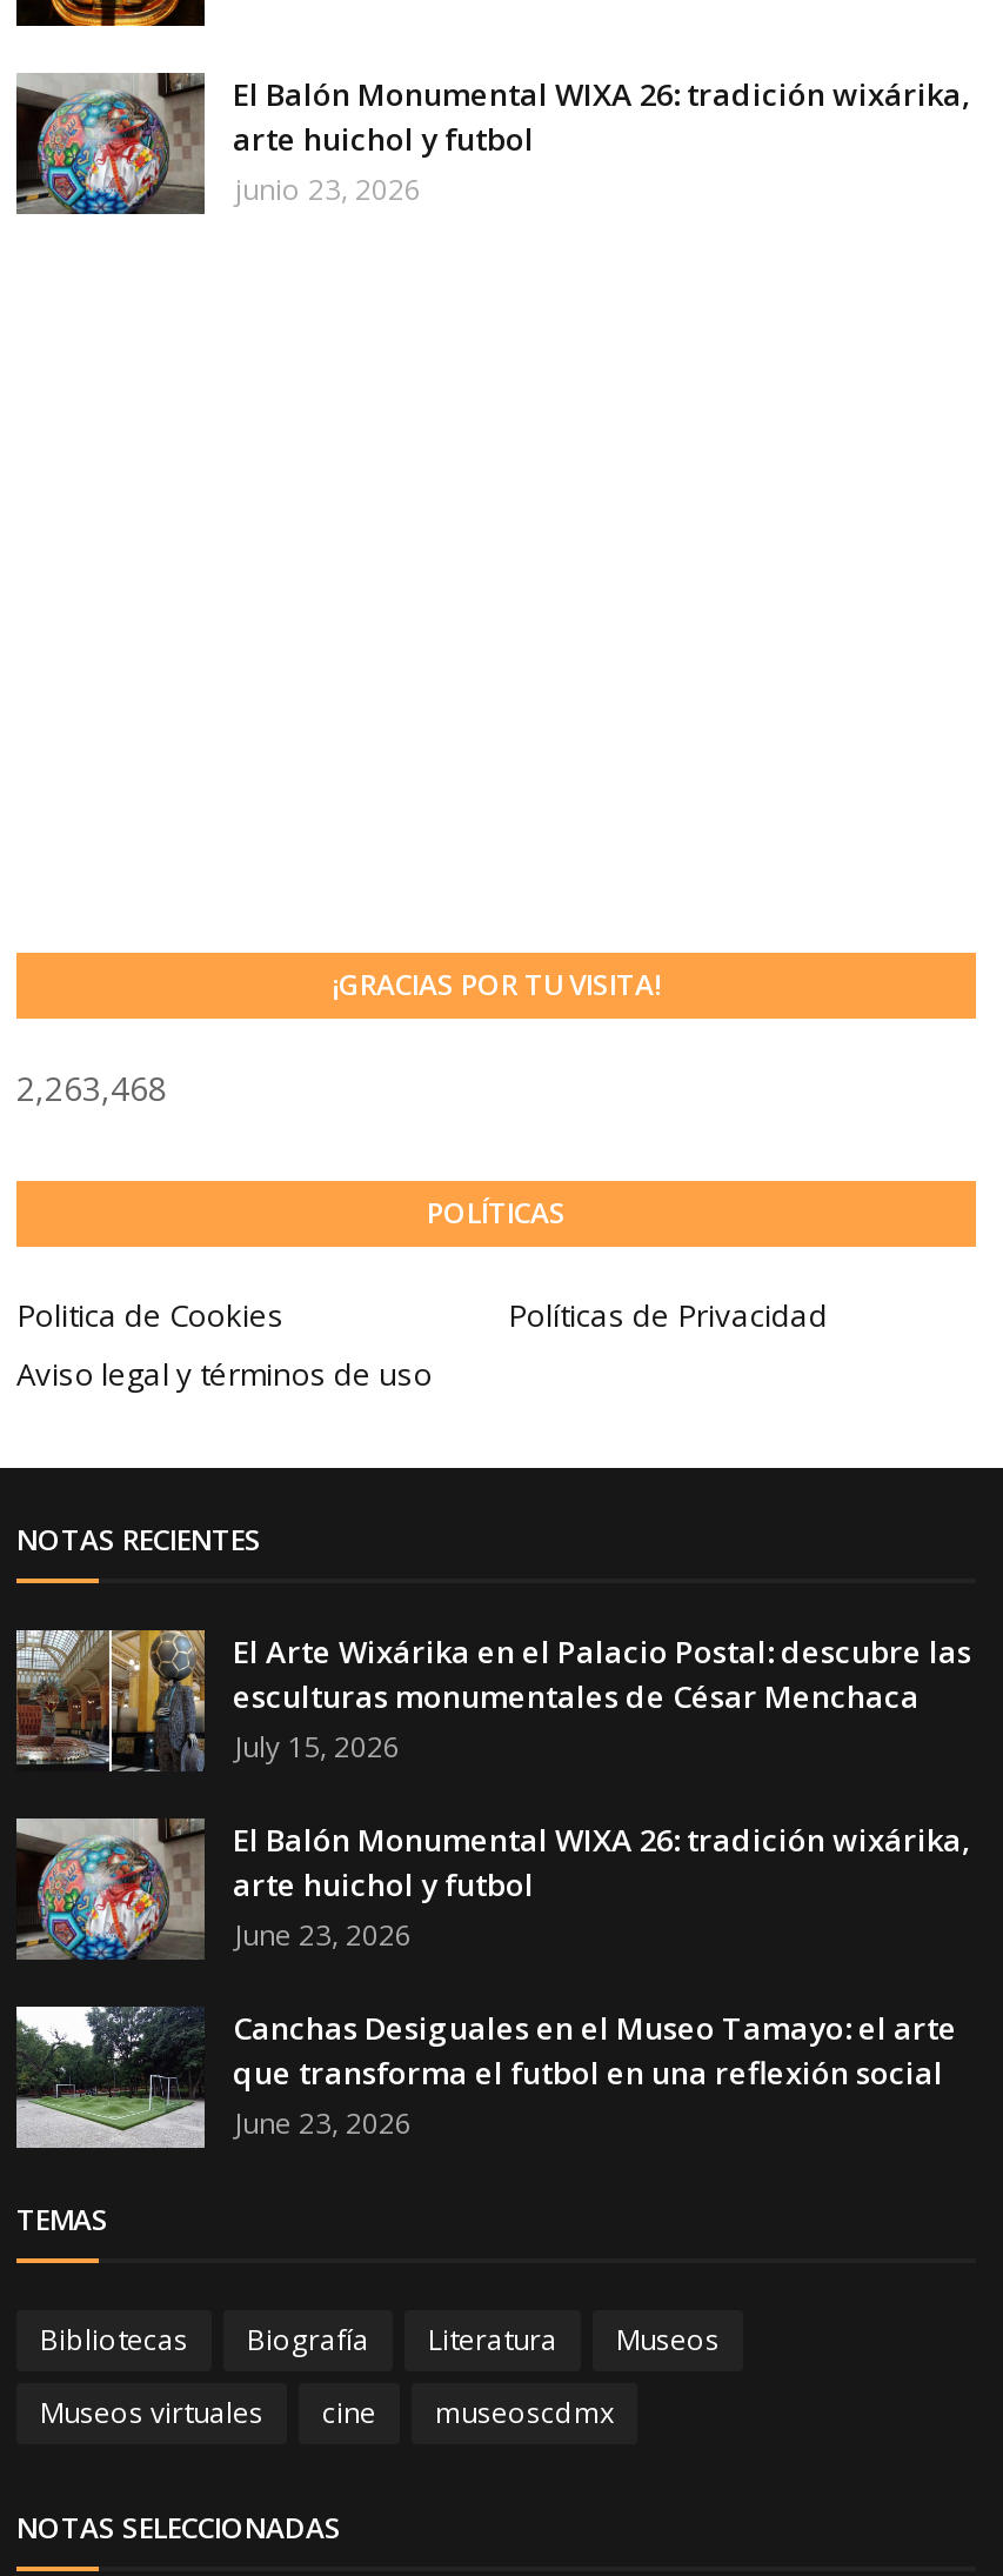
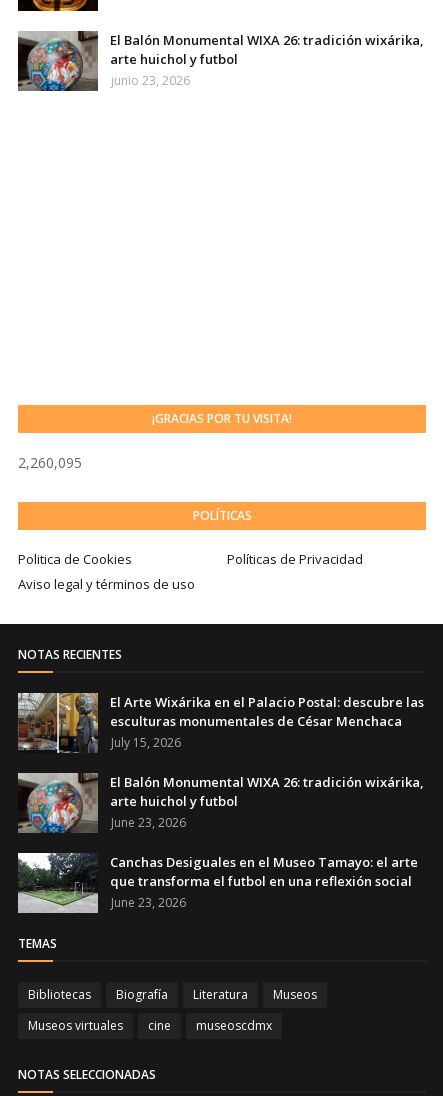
- 2,263,468
+ 2,260,095
